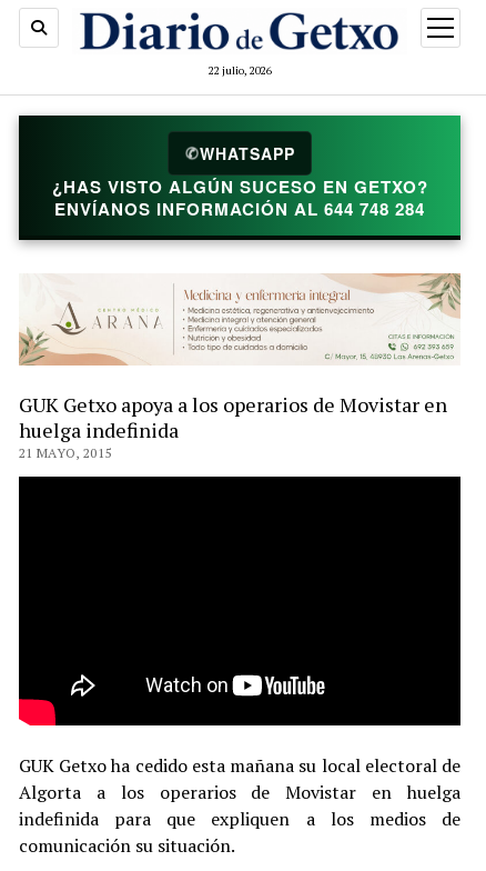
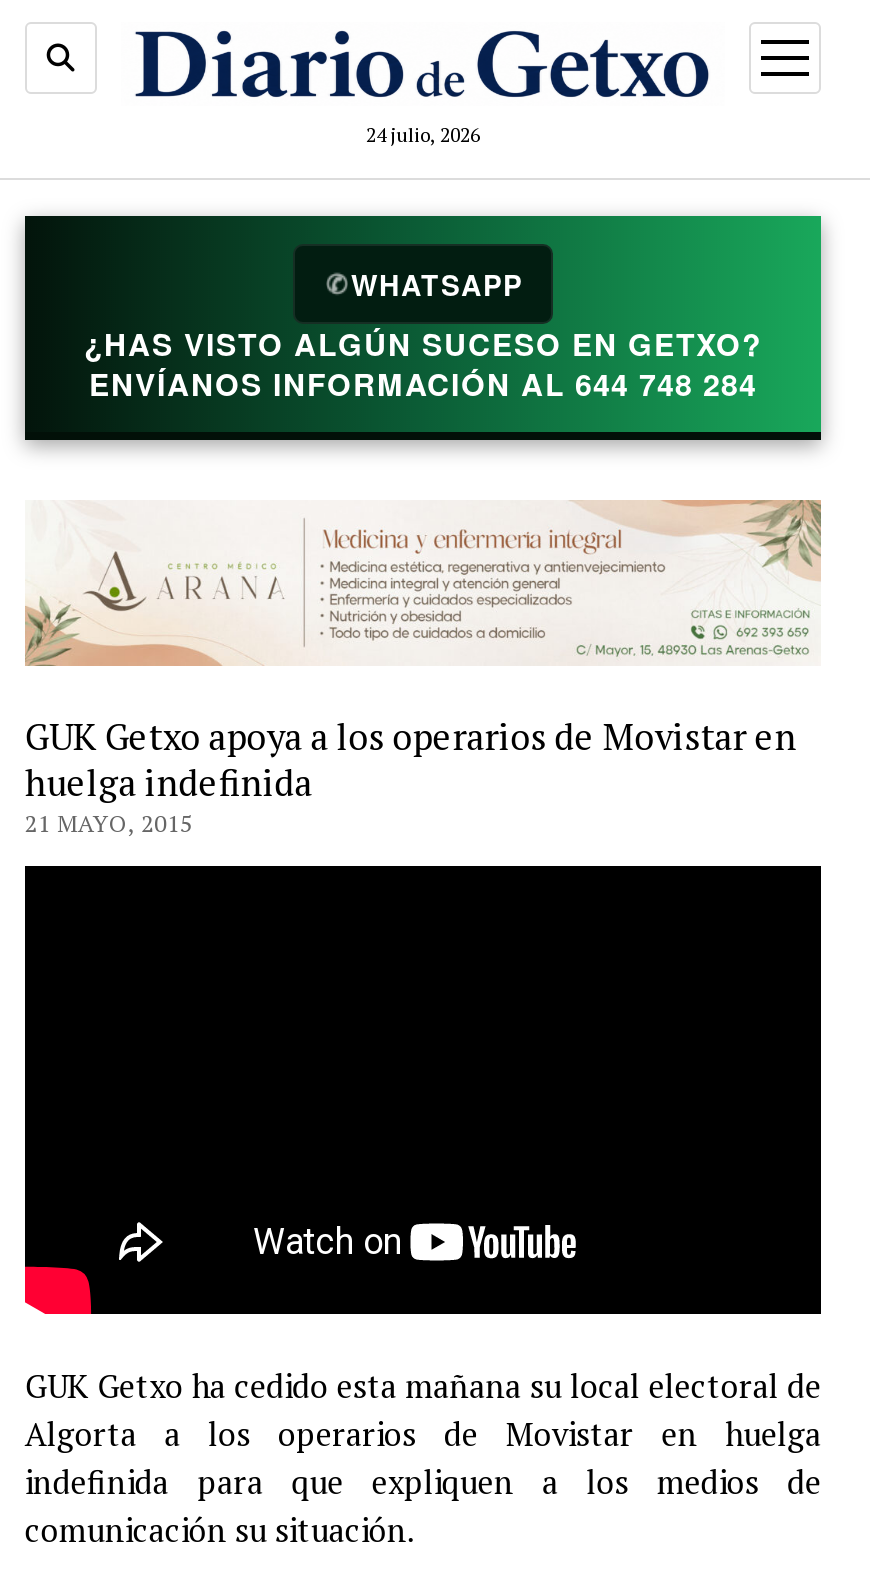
- 22 julio, 2026
+ 24 julio, 2026
